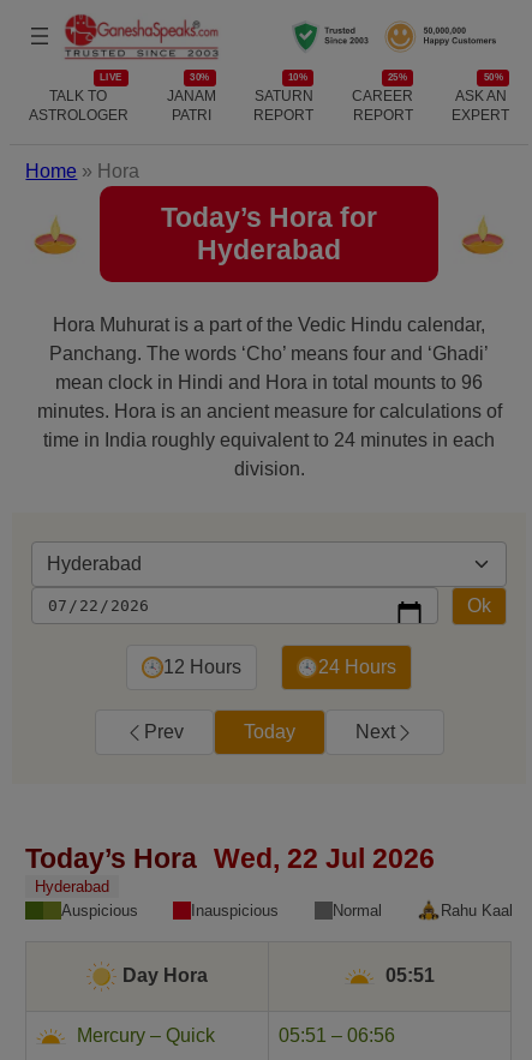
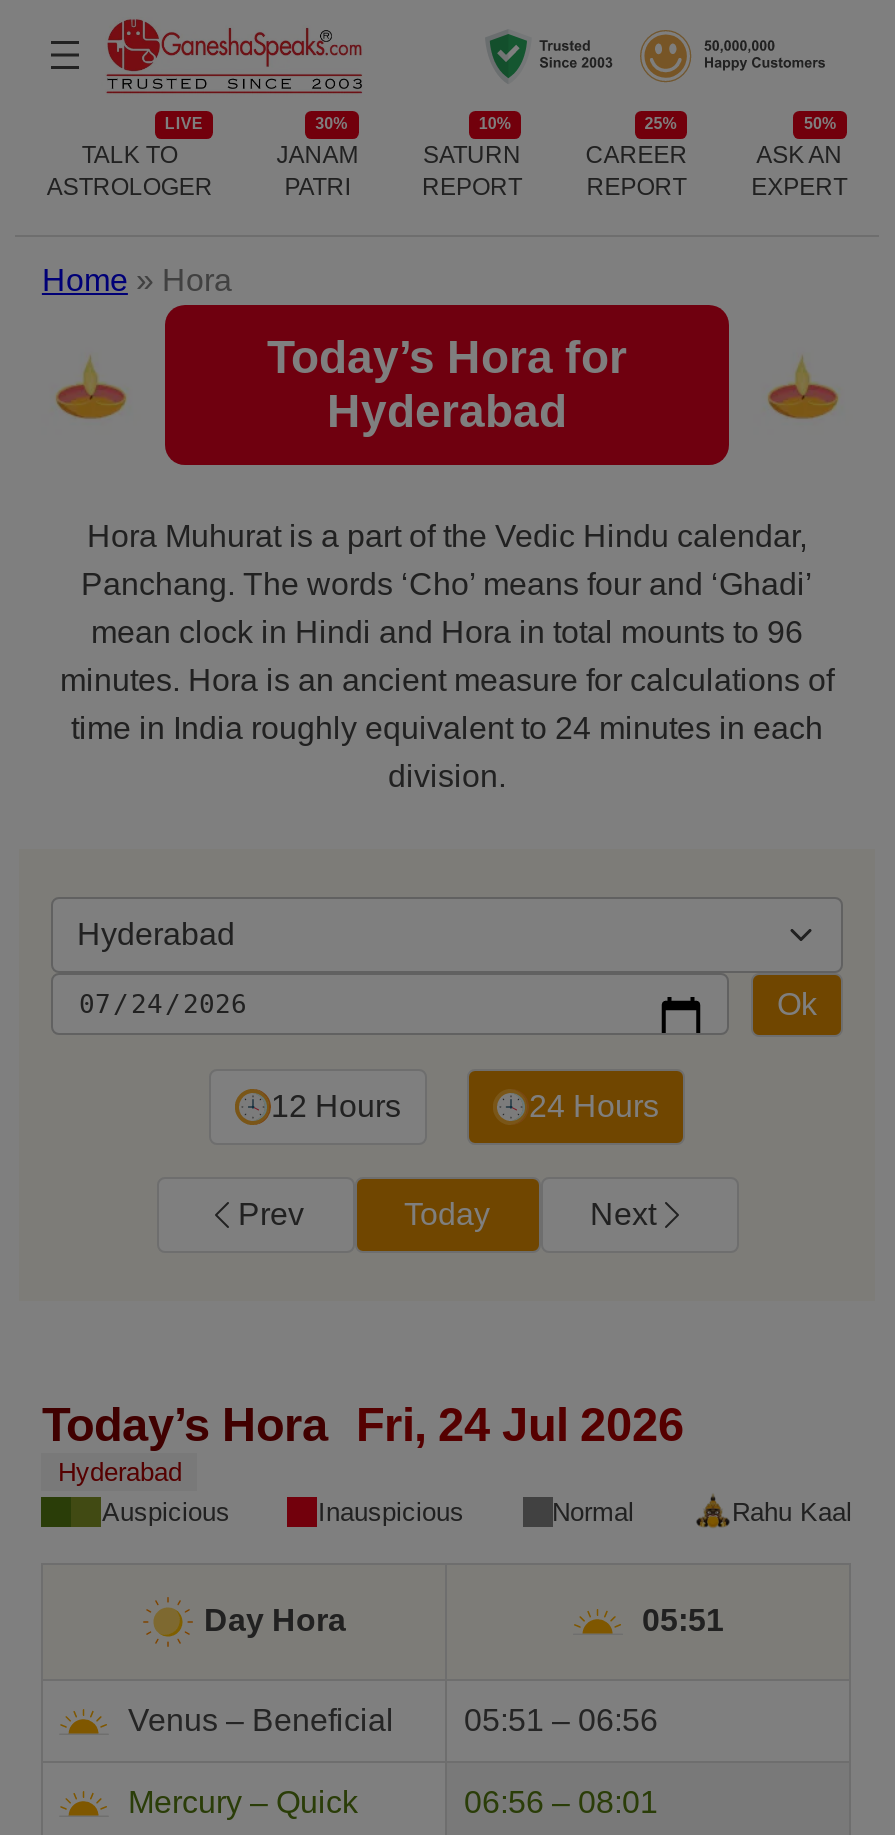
- Today’s Hora Wed, 22 Jul 2026
+ Today’s Hora Fri, 24 Jul 2026

+ Venus – Beneficial
+ 05:51 – 06:56

- 05:51 – 06:56
+ 06:56 – 08:01
